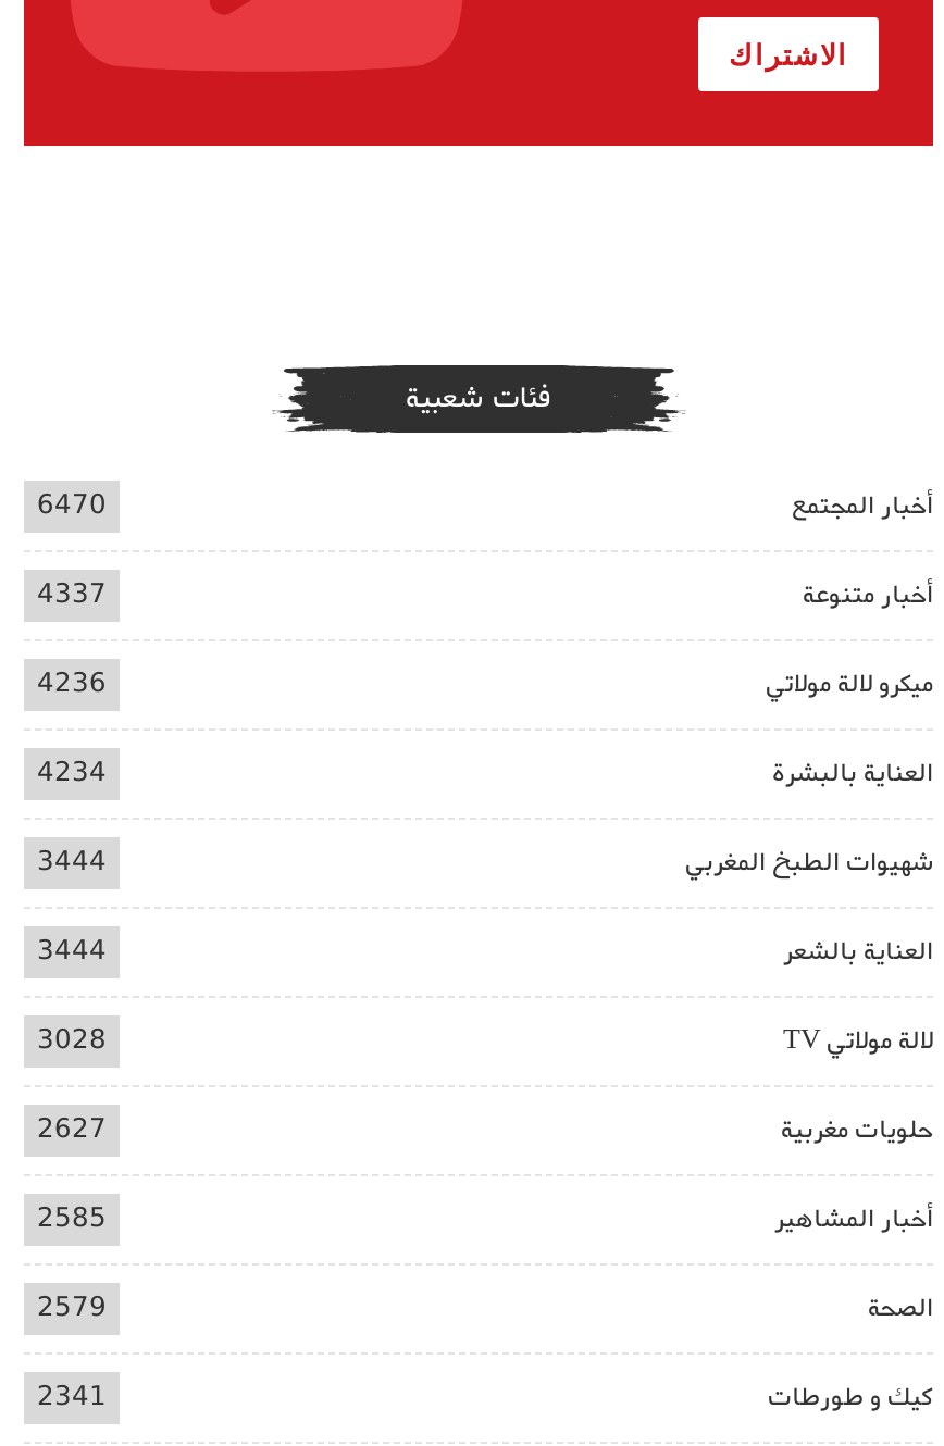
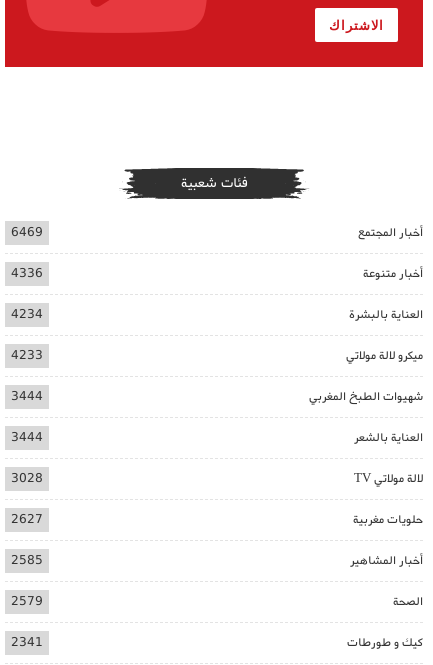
- 6470
+ 6469

- 4337
- 4236
+ 4336

moved down: ميكرو لالة مولاتي

moved up: العناية بالبشرة | 4234

+ 4233
